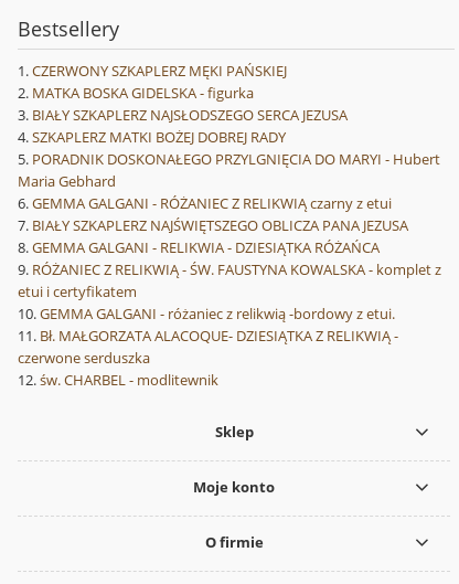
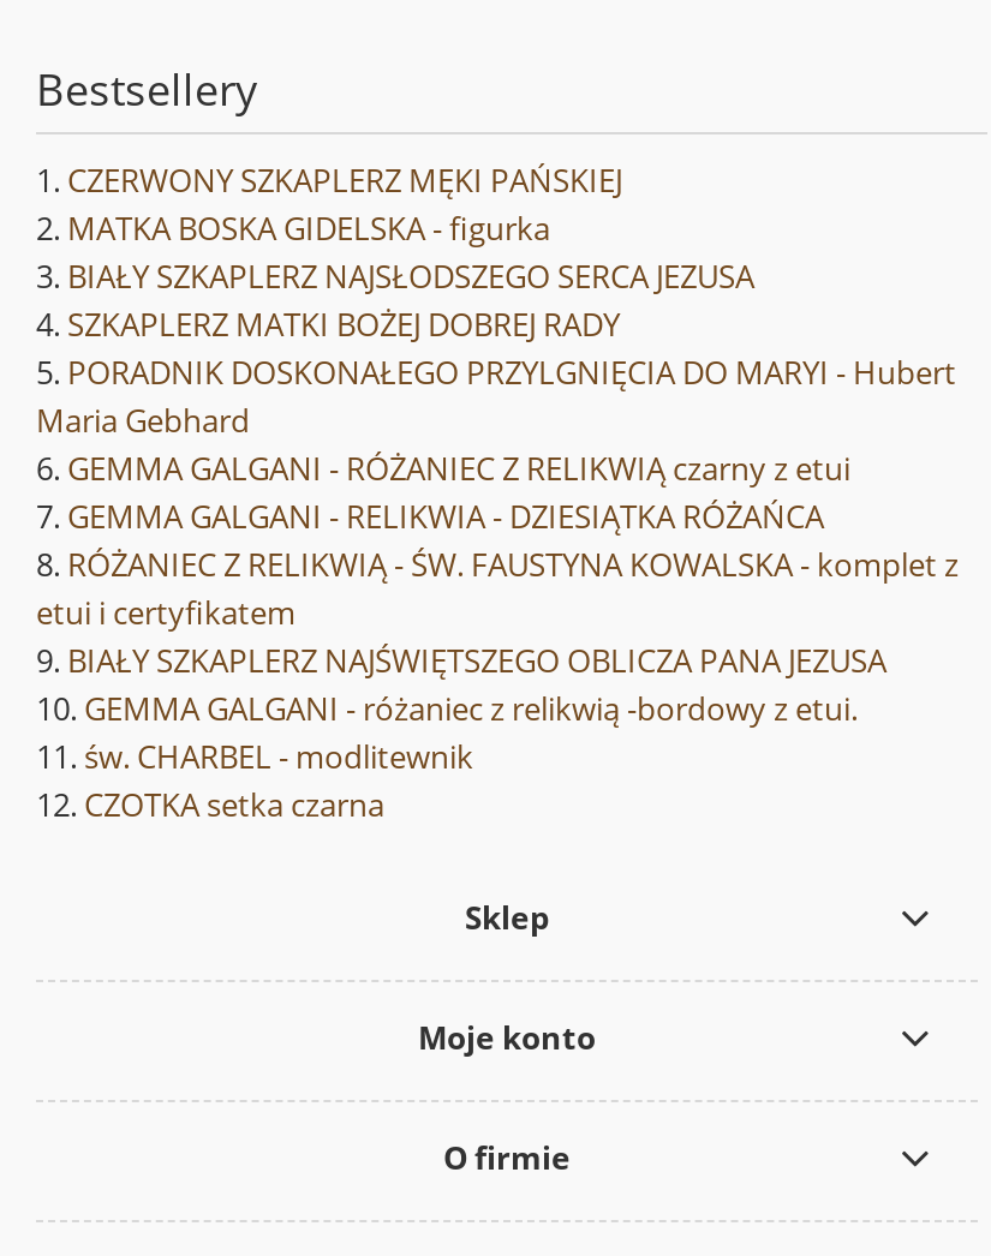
moved down: BIAŁY SZKAPLERZ NAJŚWIĘTSZEGO OBLICZA PANA JEZUSA

- Bł. MAŁGORZATA ALACOQUE- DZIESIĄTKA Z RELIKWIĄ -
- czerwone serduszka

moved up: św. CHARBEL - modlitewnik

+ CZOTKA setka czarna
